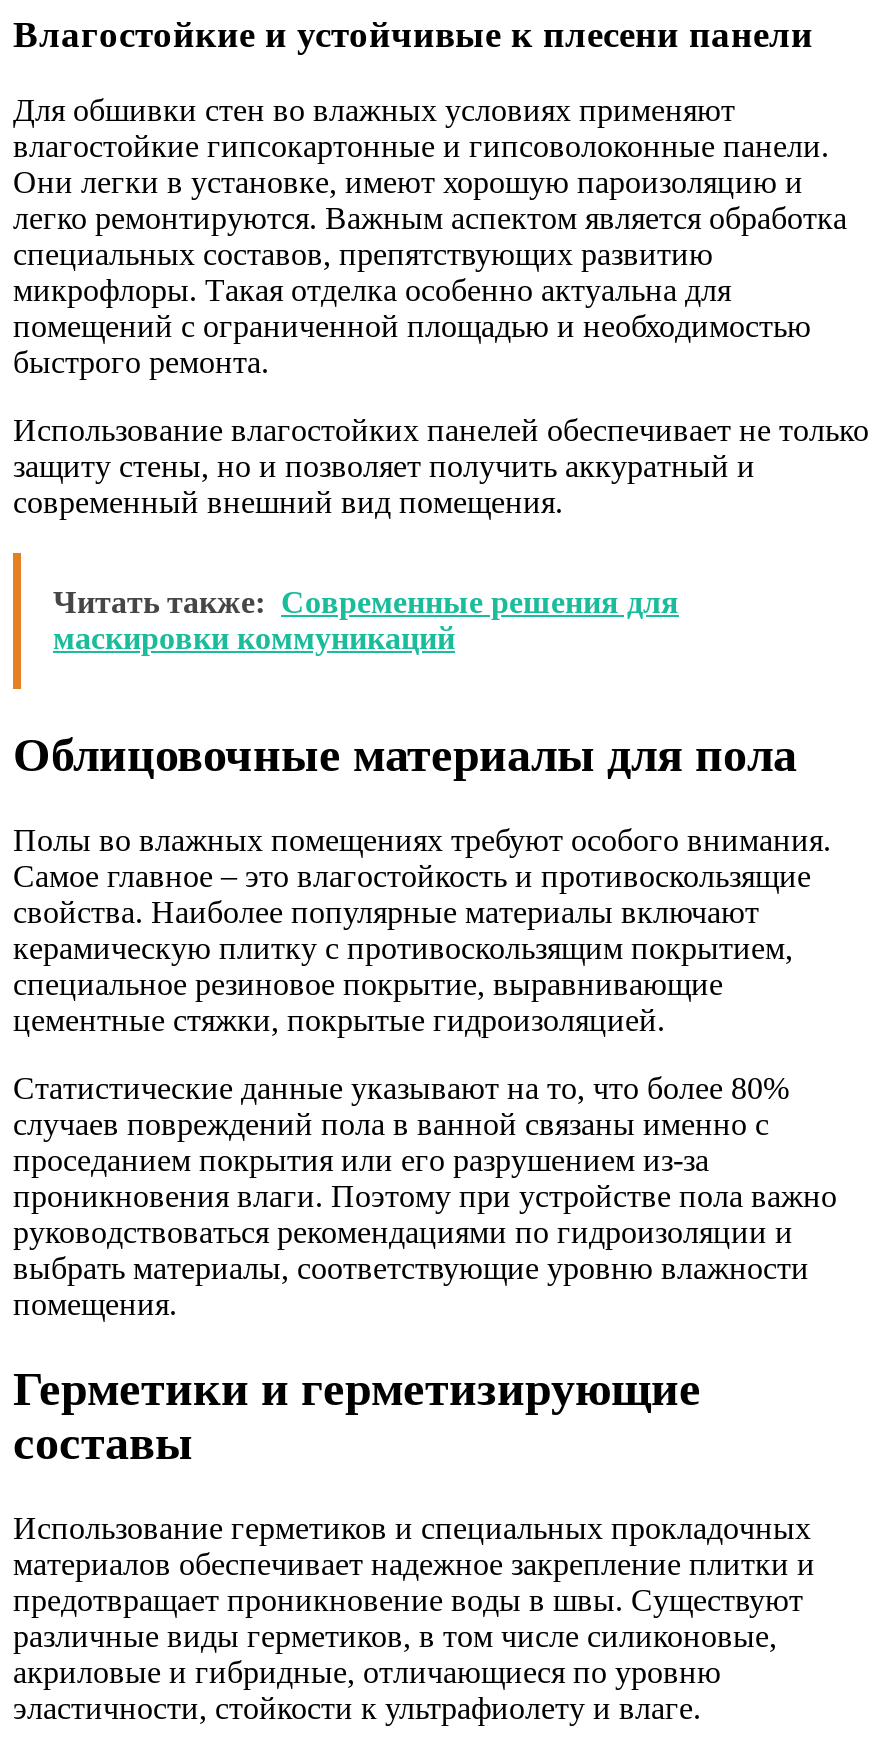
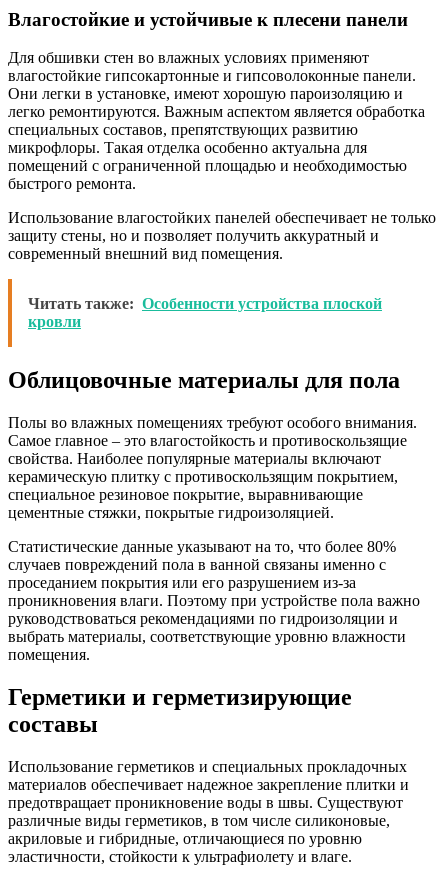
- Читать также: Современные решения для
- маскировки коммуникаций
+ Читать также: Особенности устройства плоской
+ кровли
